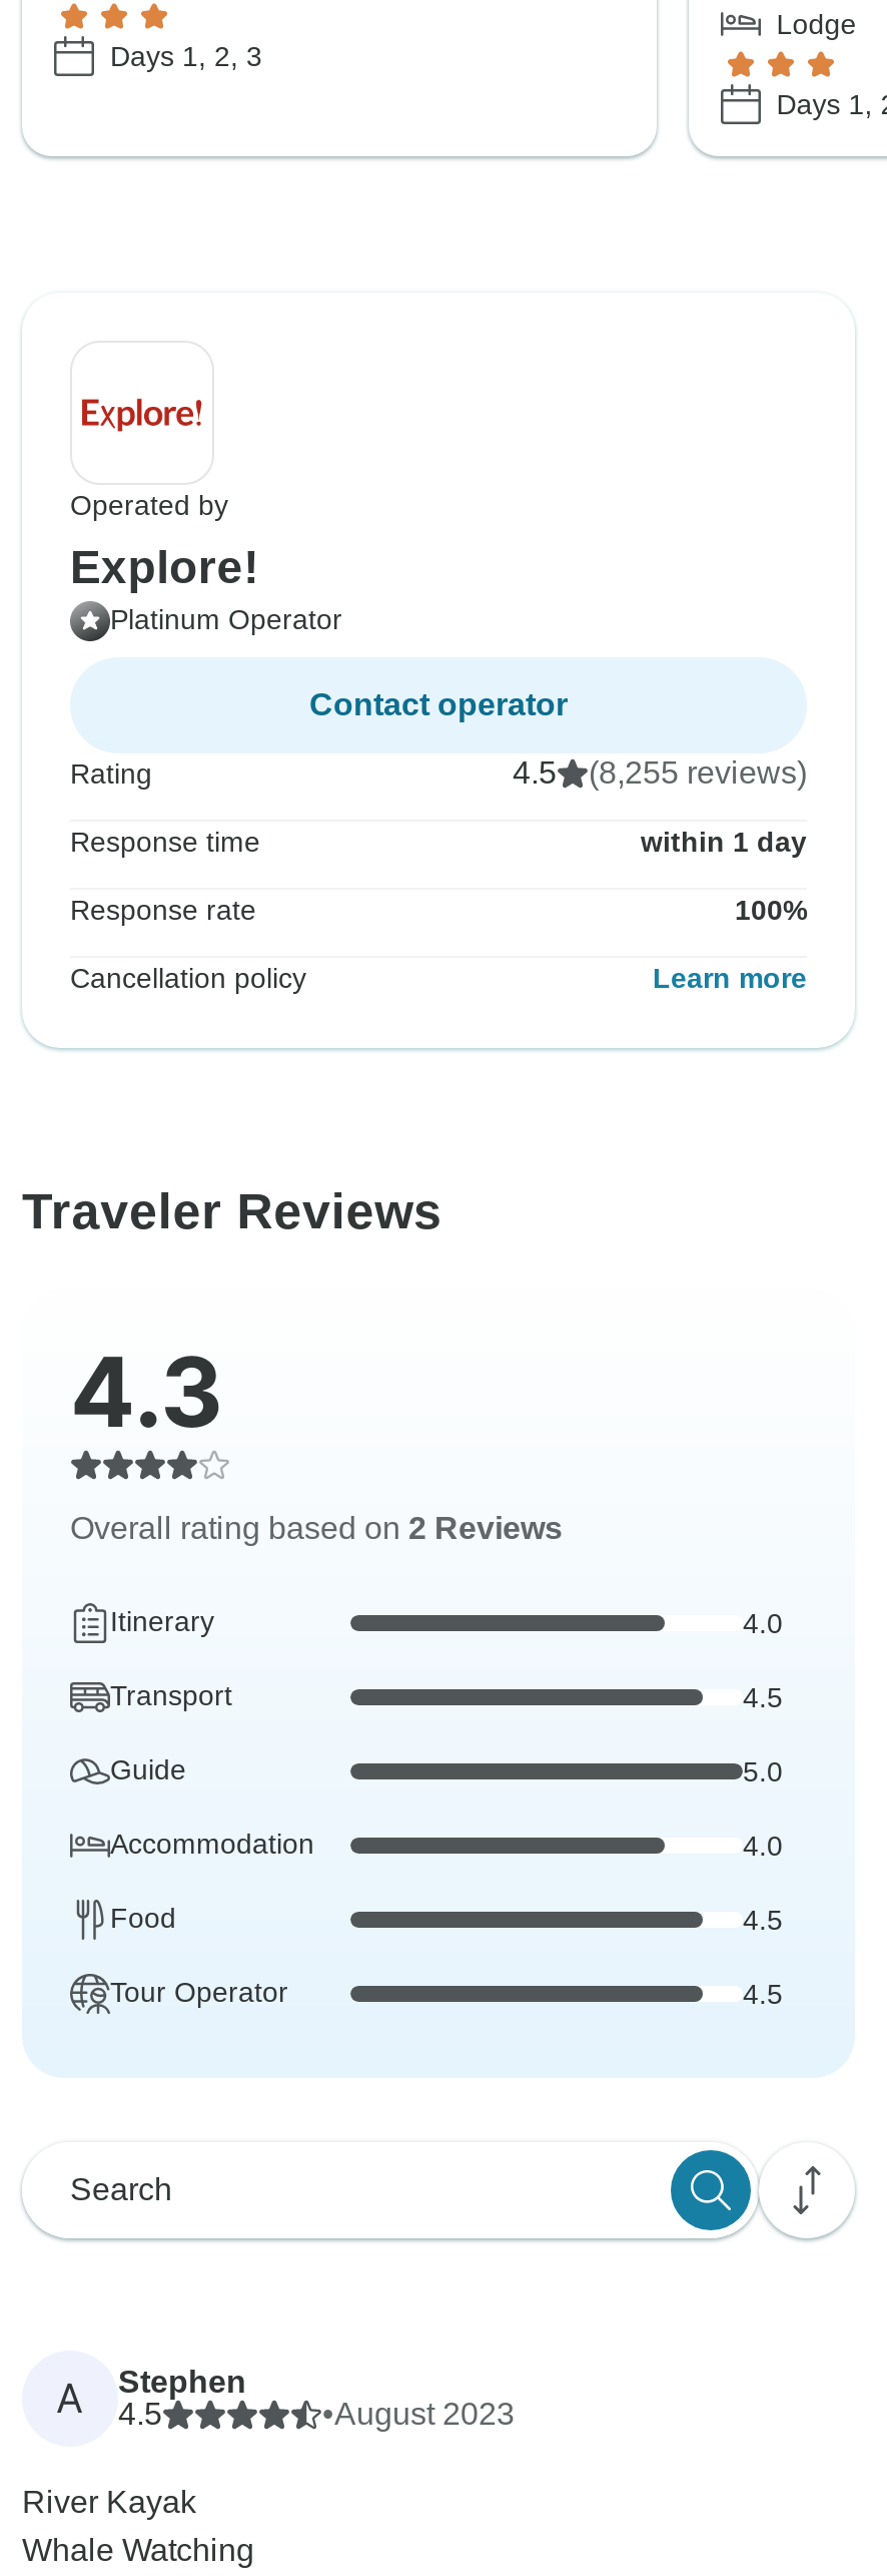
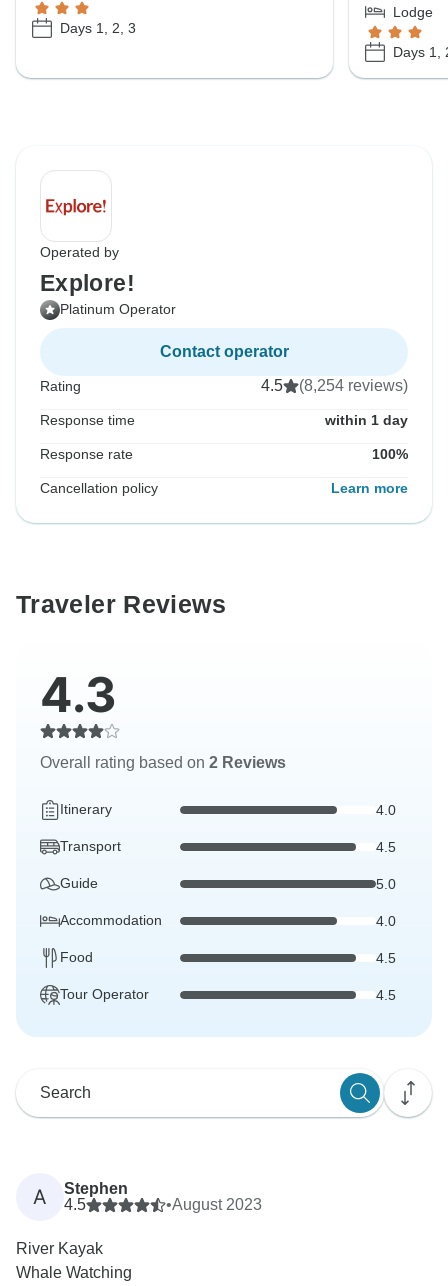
- 4.5 (8,255 reviews)
+ 4.5 (8,254 reviews)
